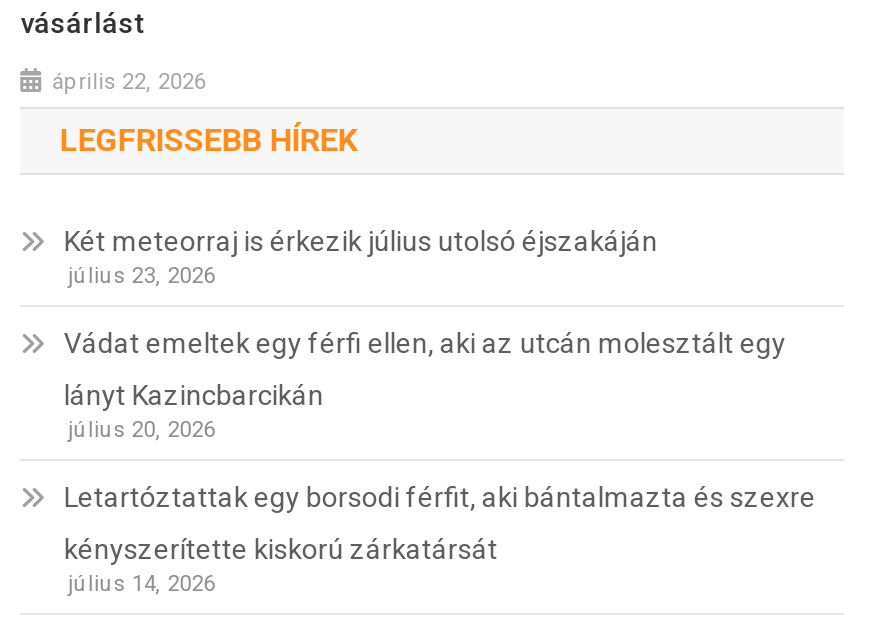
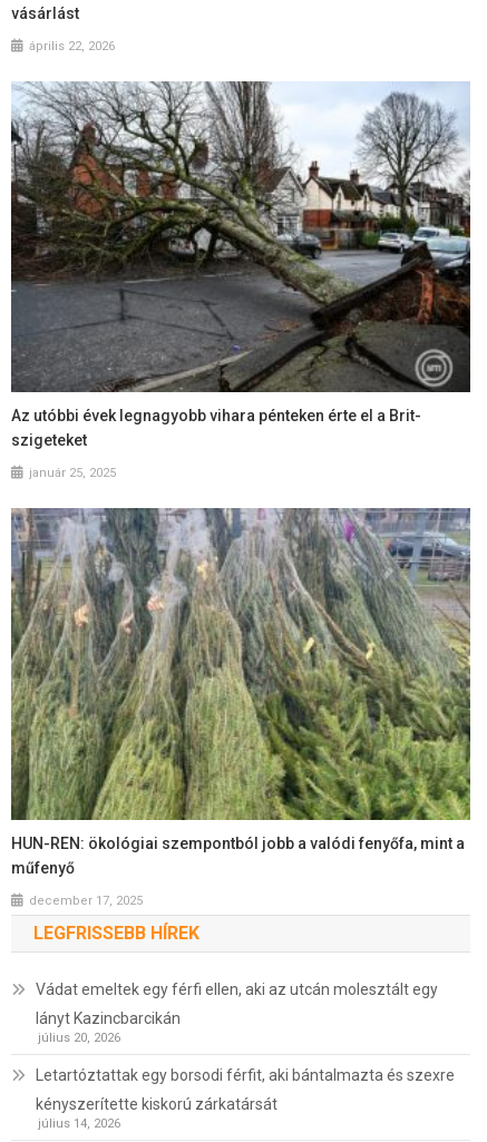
+ [image]
+ Az utóbbi évek legnagyobb vihara pénteken érte el a Brit-
+ szigeteket
+ január 25, 2025

+ [image]
+ HUN-REN: ökológiai szempontból jobb a valódi fenyőfa, mint a
+ műfenyő
+ december 17, 2025

moved down: LEGFRISSEBB HÍREK

- Két meteorraj is érkezik július utolsó éjszakáján
- július 23, 2026
